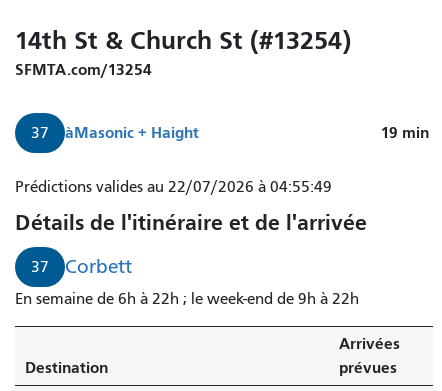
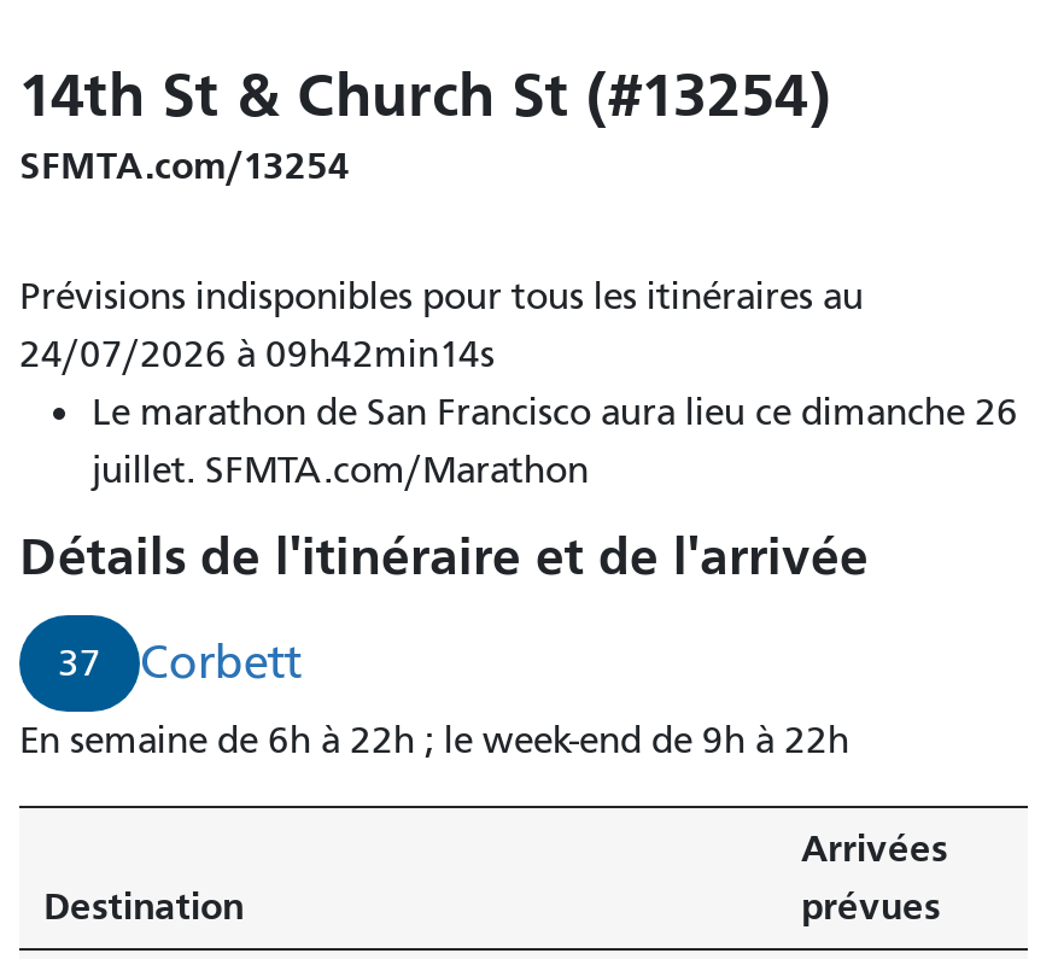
- 37
- àMasonic + Haight
- 19 min
- Prédictions valides au 22/07/2026 à 04:55:49
+ Prévisions indisponibles pour tous les itinéraires au
+ 24/07/2026 à 09h42min14s
+ Le marathon de San Francisco aura lieu ce dimanche 26
+ juillet. SFMTA.com/Marathon
